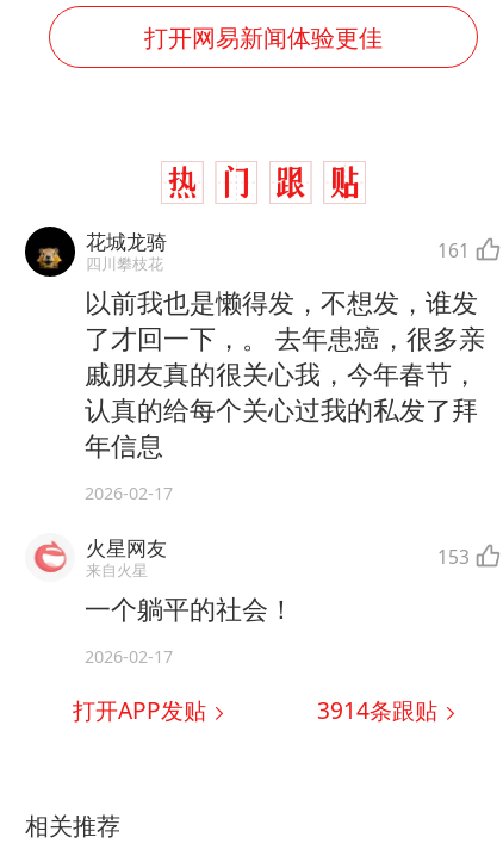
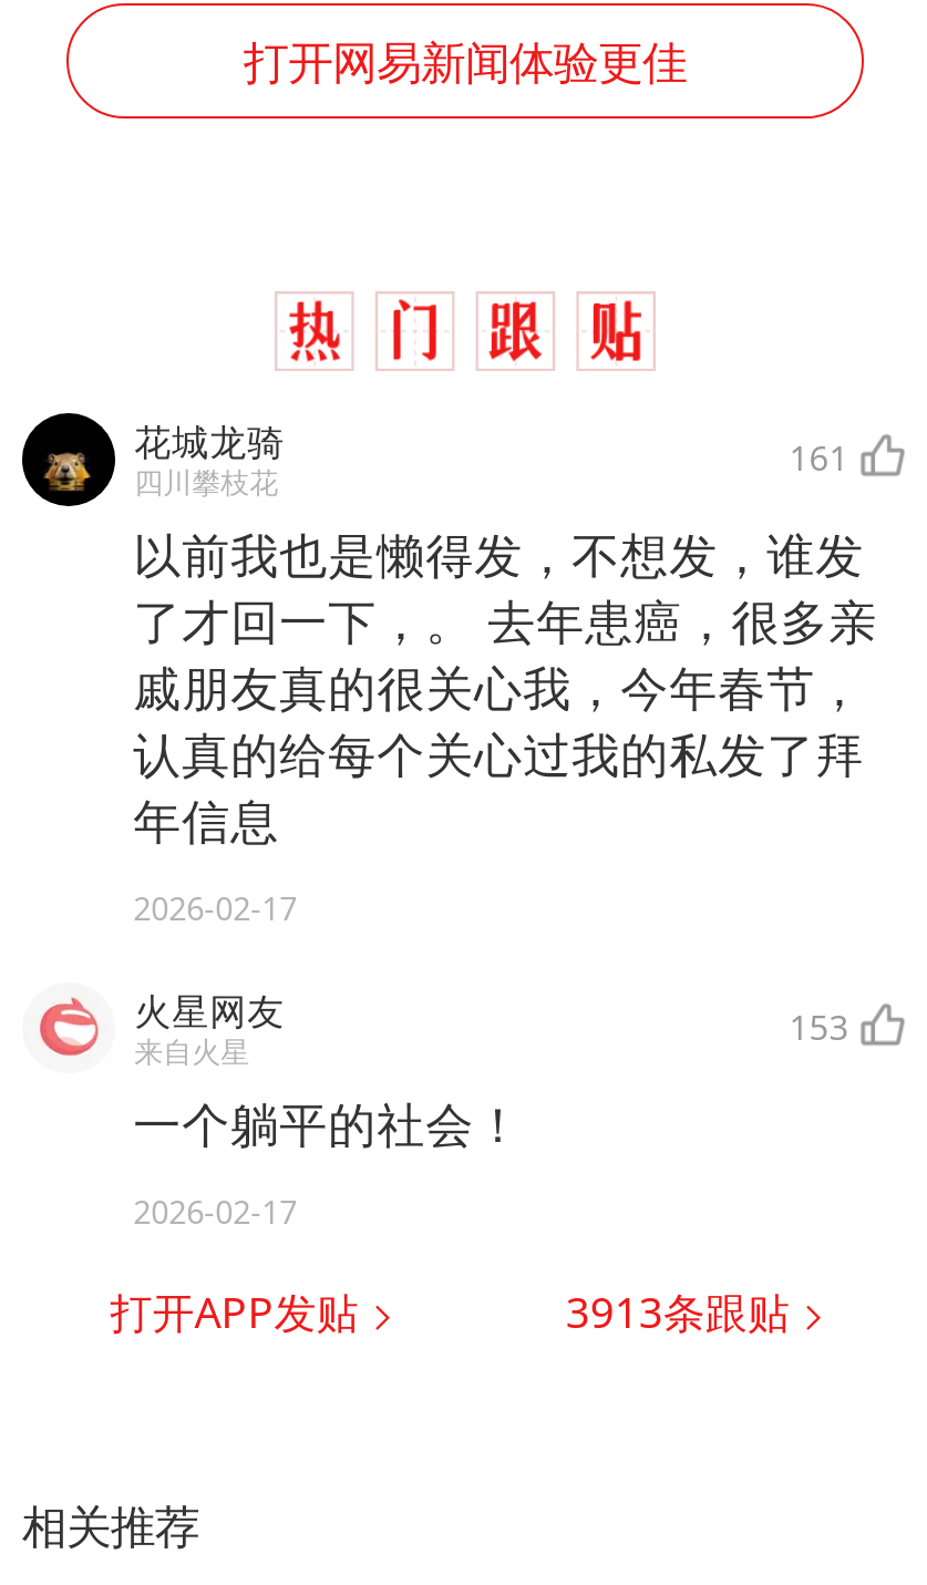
- 3914条跟贴
+ 3913条跟贴
